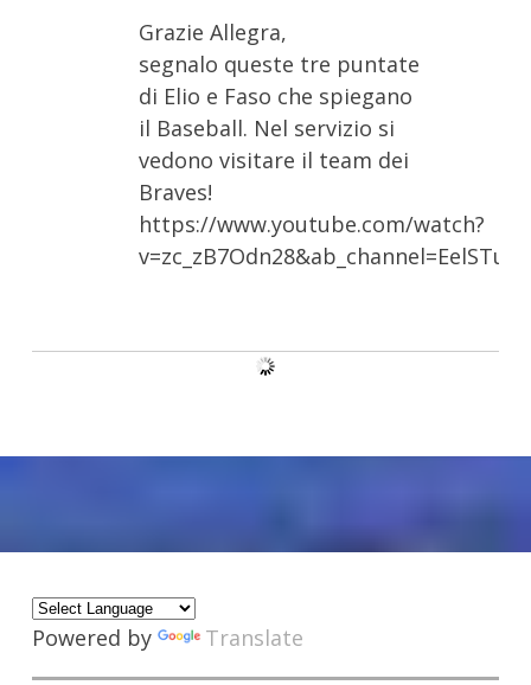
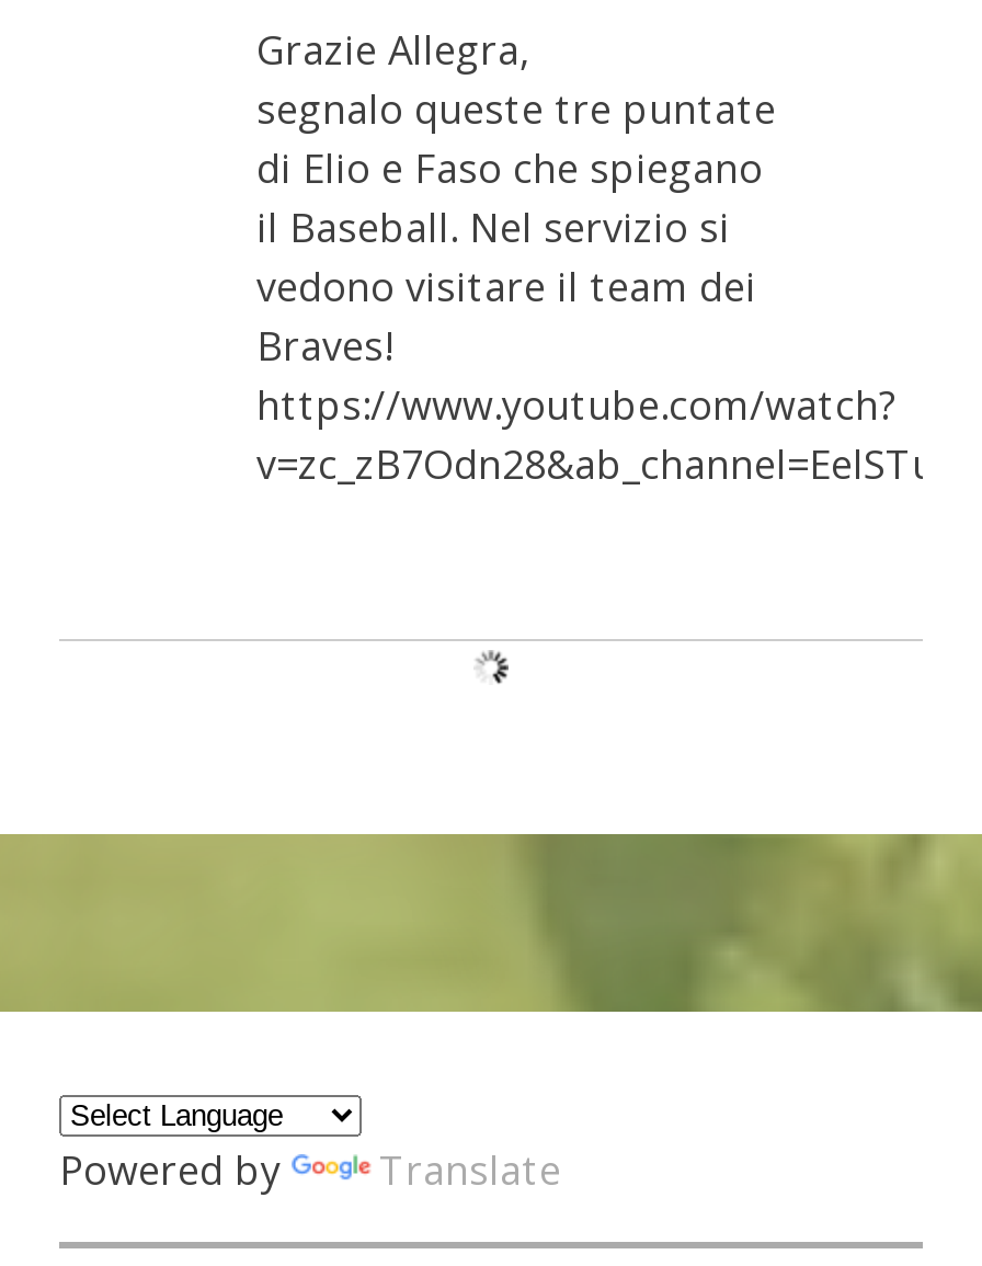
- [image]
+ [image]
